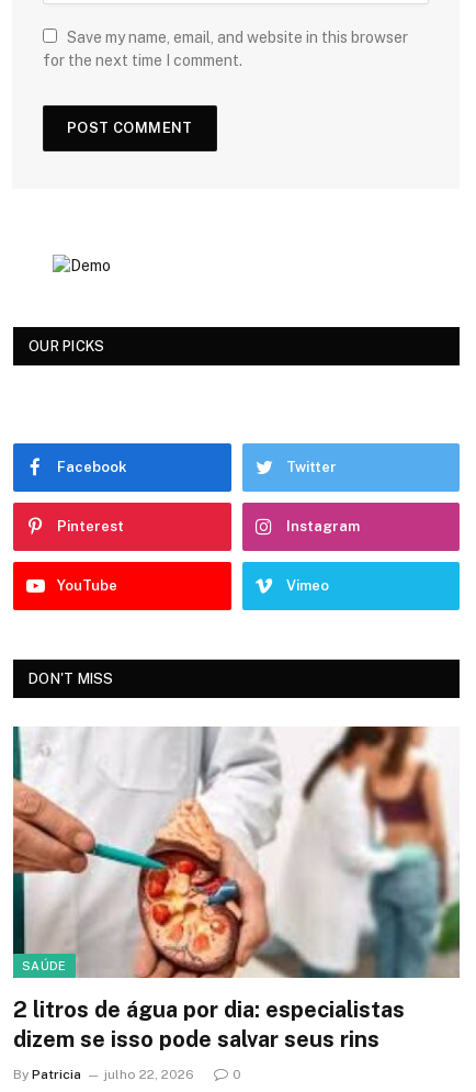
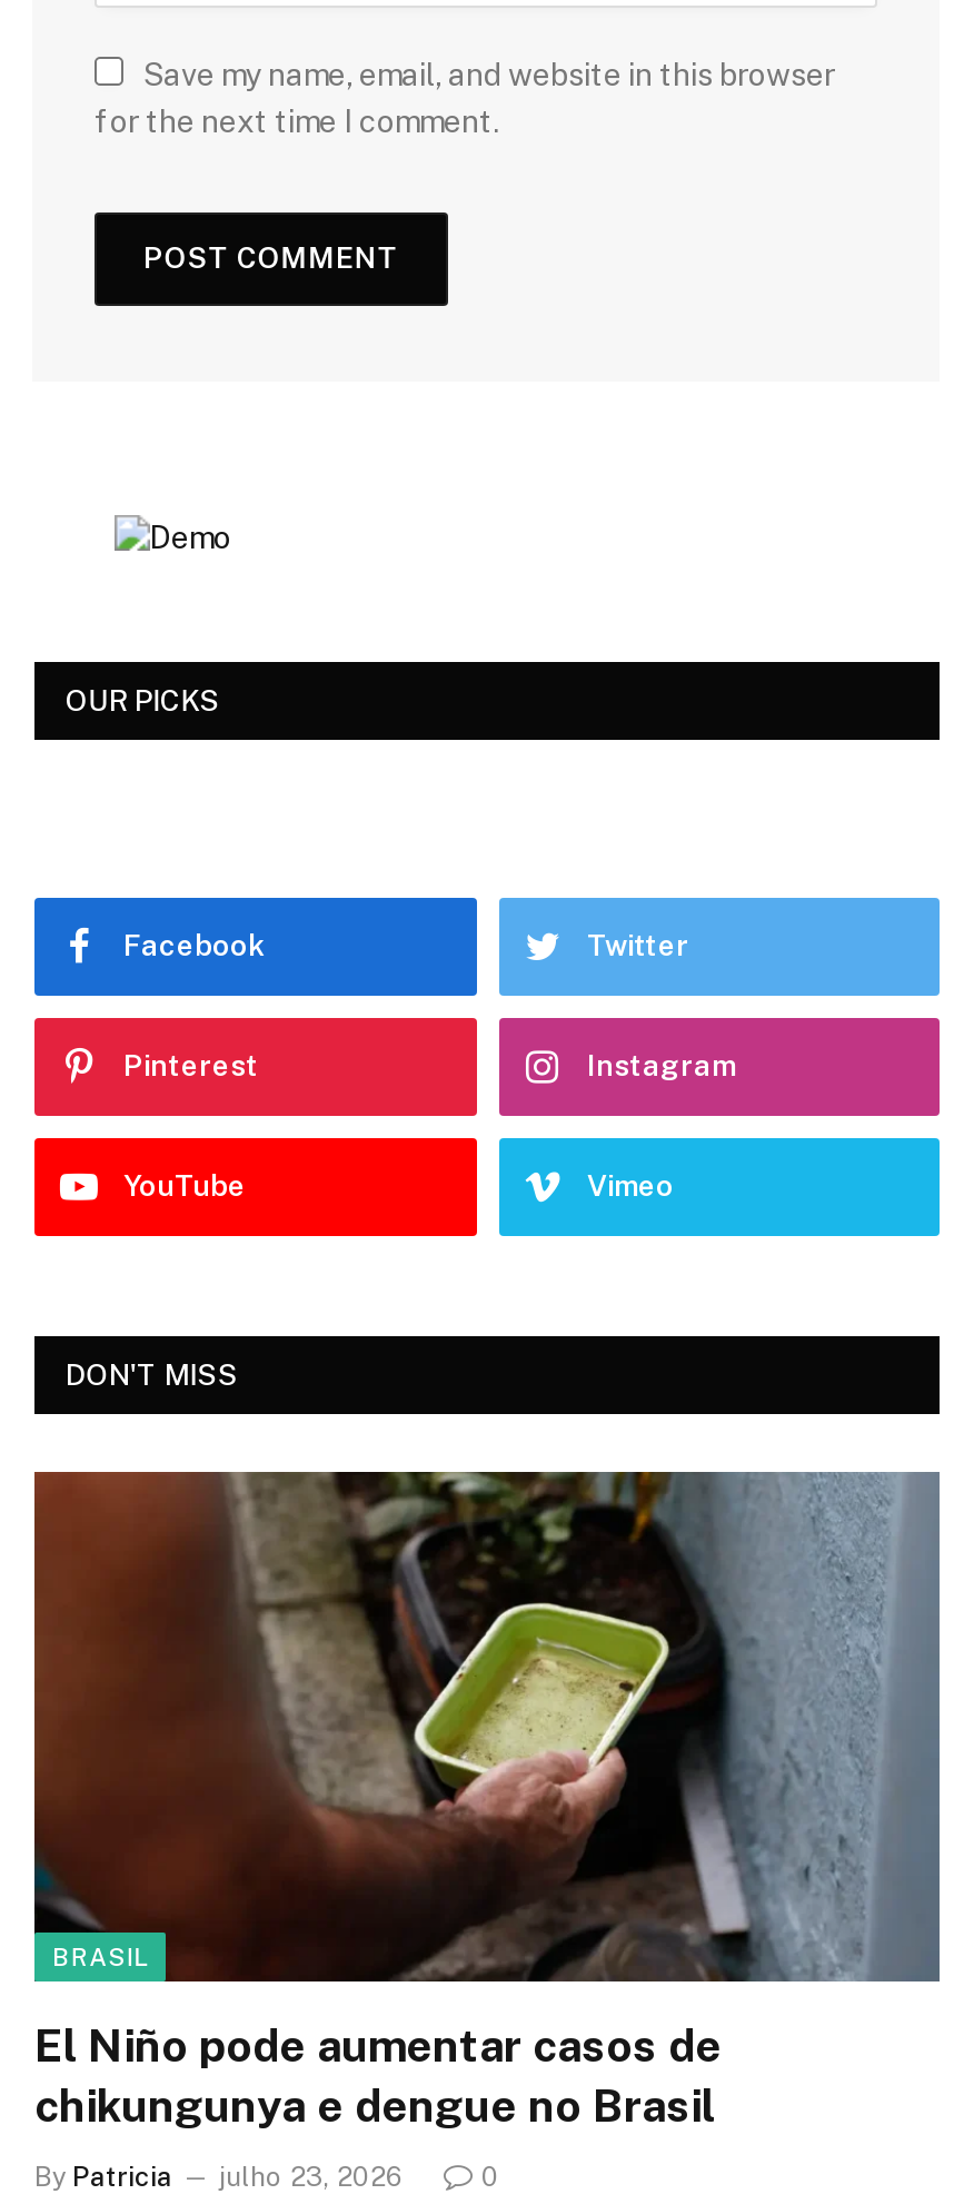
- [image]
- SAÚDE
+ [image]
+ BRASIL

- 2 litros de água por dia: especialistas
- dizem se isso pode salvar seus rins
+ El Niño pode aumentar casos de
+ chikungunya e dengue no Brasil

- By Patricia julho 22, 2026
+ By Patricia julho 23, 2026
